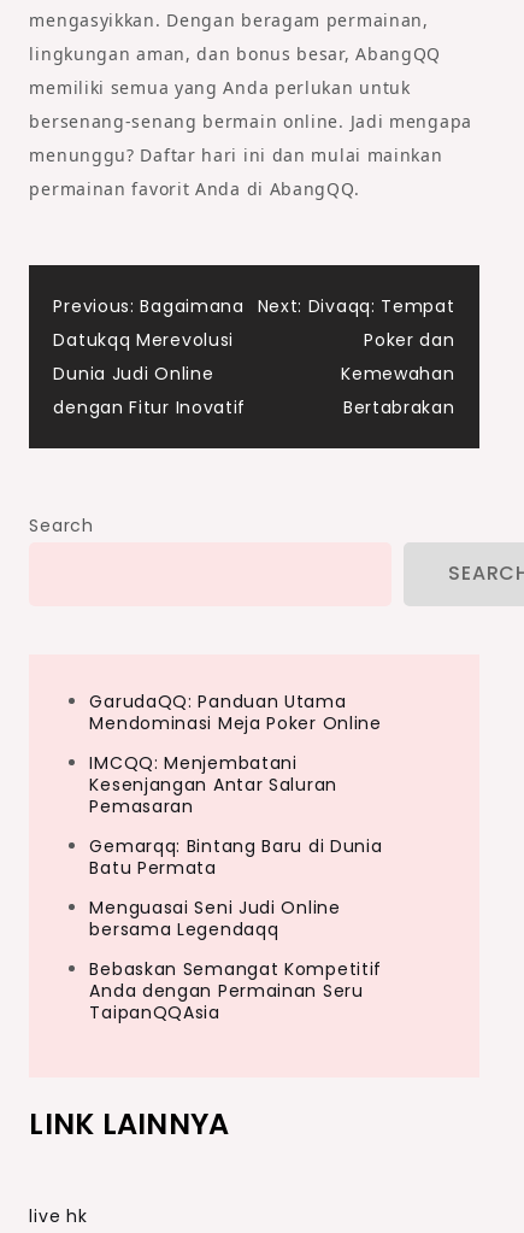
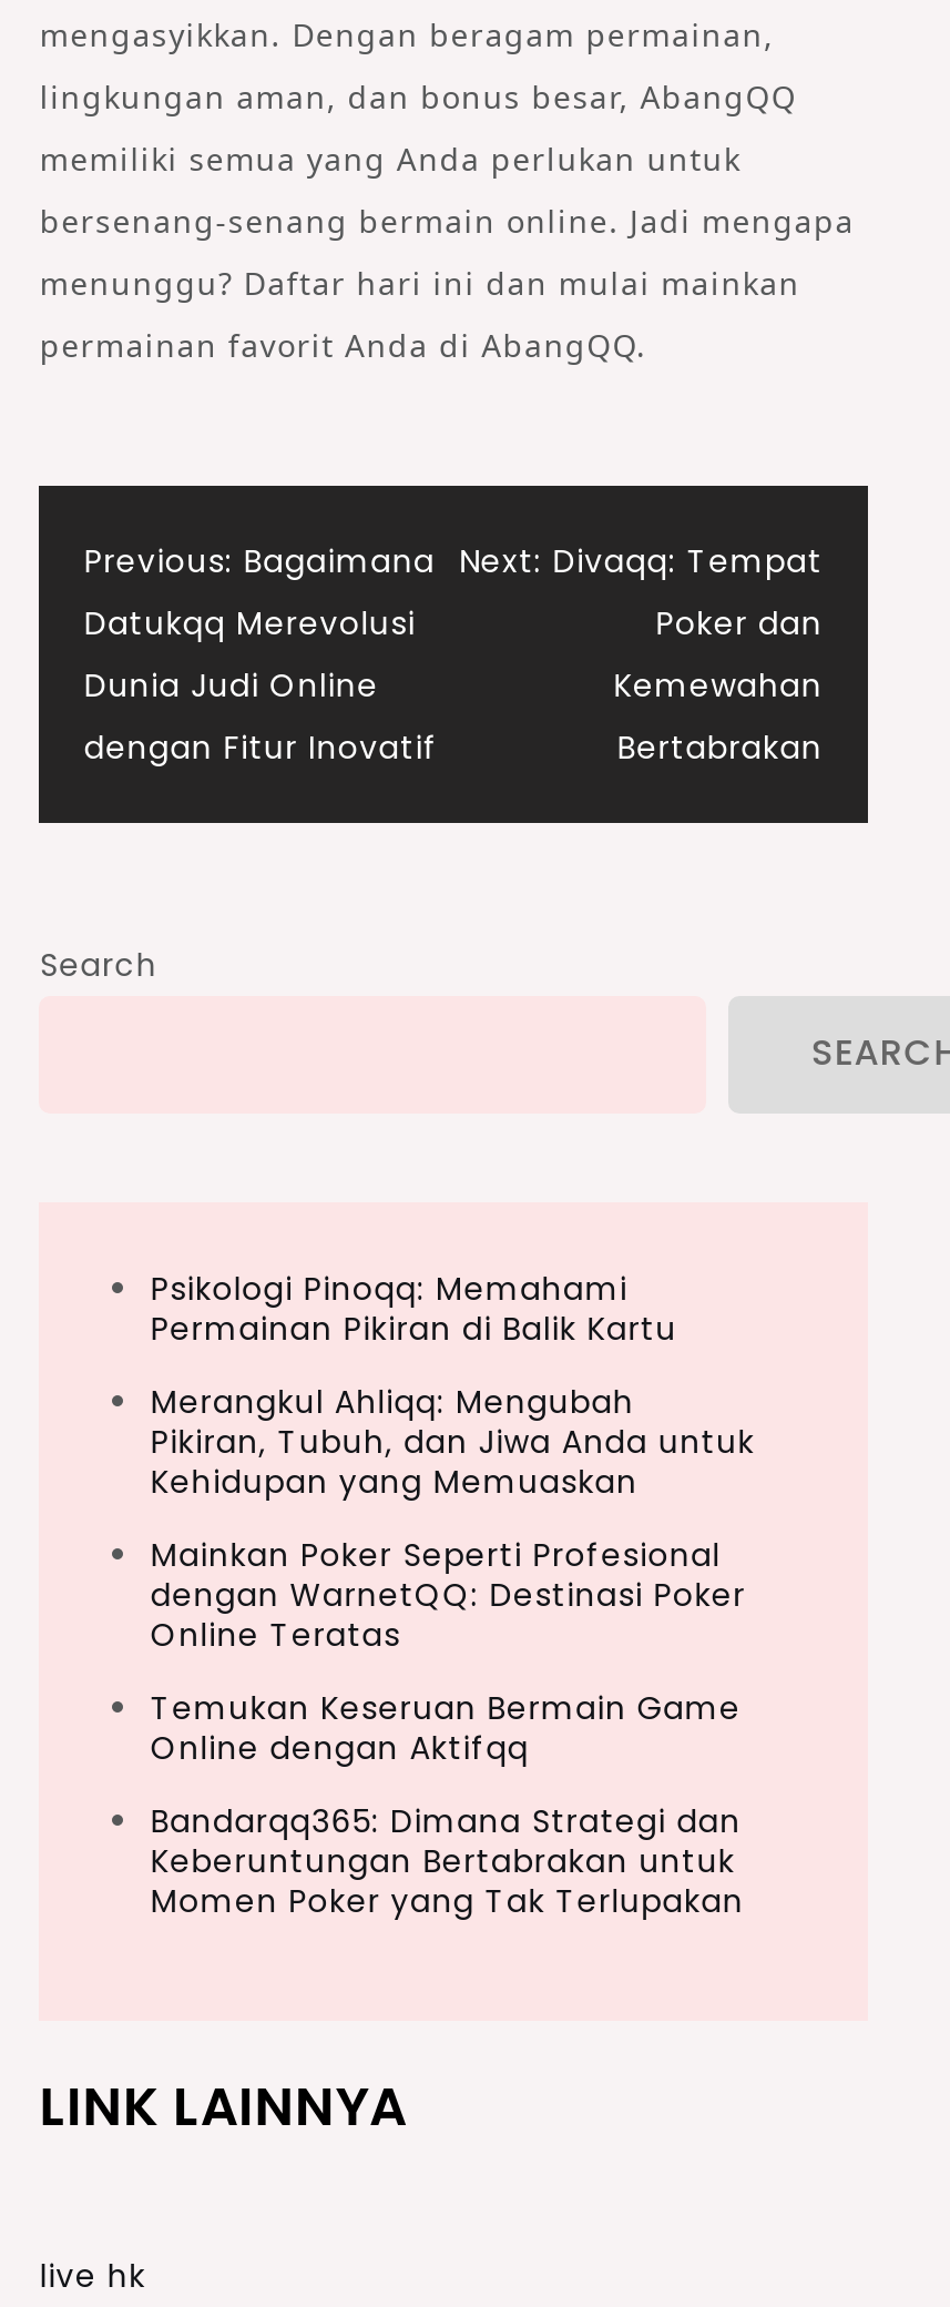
- GarudaQQ: Panduan Utama
- Mendominasi Meja Poker Online
+ Psikologi Pinoqq: Memahami
+ Permainan Pikiran di Balik Kartu

- IMCQQ: Menjembatani
- Kesenjangan Antar Saluran
- Pemasaran
+ Merangkul Ahliqq: Mengubah
+ Pikiran, Tubuh, dan Jiwa Anda untuk
+ Kehidupan yang Memuaskan

- Gemarqq: Bintang Baru di Dunia
- Batu Permata
+ Mainkan Poker Seperti Profesional
+ dengan WarnetQQ: Destinasi Poker
+ Online Teratas

- Menguasai Seni Judi Online
- bersama Legendaqq
+ Temukan Keseruan Bermain Game
+ Online dengan Aktifqq

- Bebaskan Semangat Kompetitif
- Anda dengan Permainan Seru
- TaipanQQAsia
+ Bandarqq365: Dimana Strategi dan
+ Keberuntungan Bertabrakan untuk
+ Momen Poker yang Tak Terlupakan
